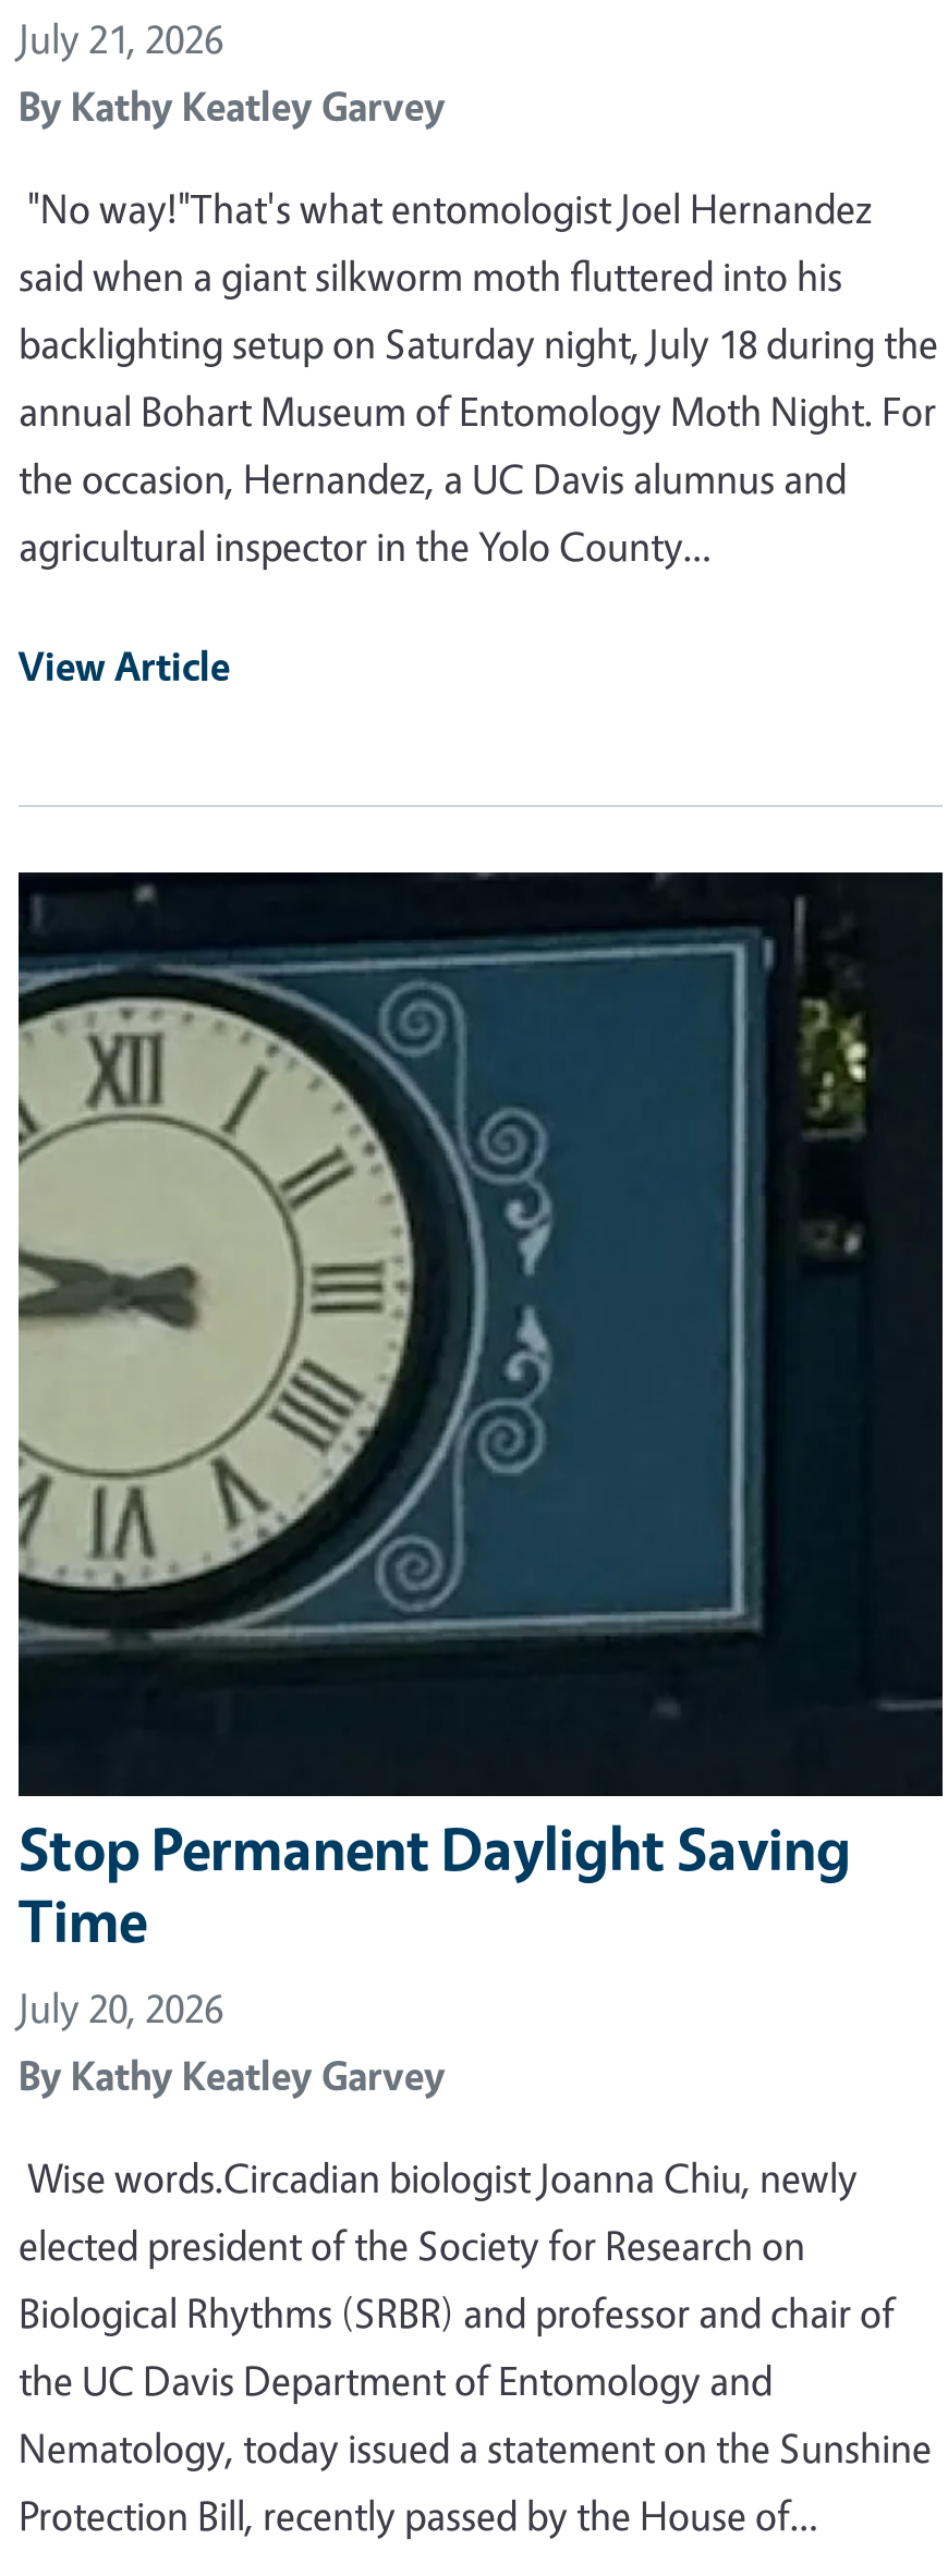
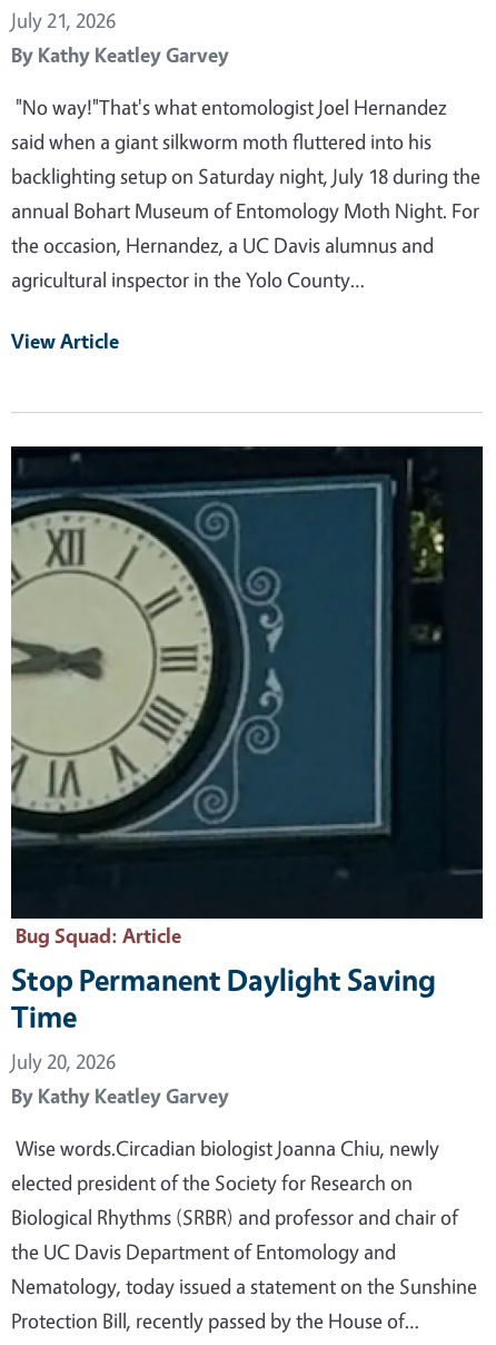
+ Bug Squad: Article
